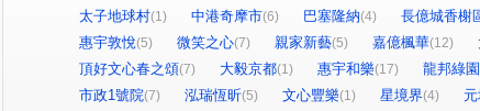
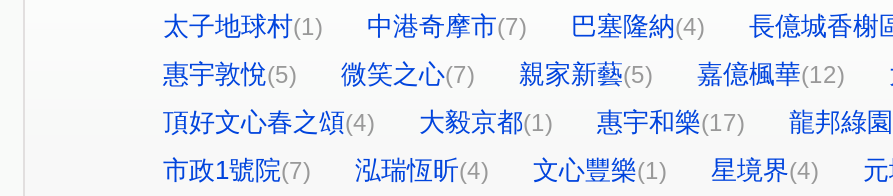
- 中港奇摩市(6)
+ 中港奇摩市(7)

- 頂好文心春之頌(7)
+ 頂好文心春之頌(4)

- 泓瑞恆昕(5)
+ 泓瑞恆昕(4)
